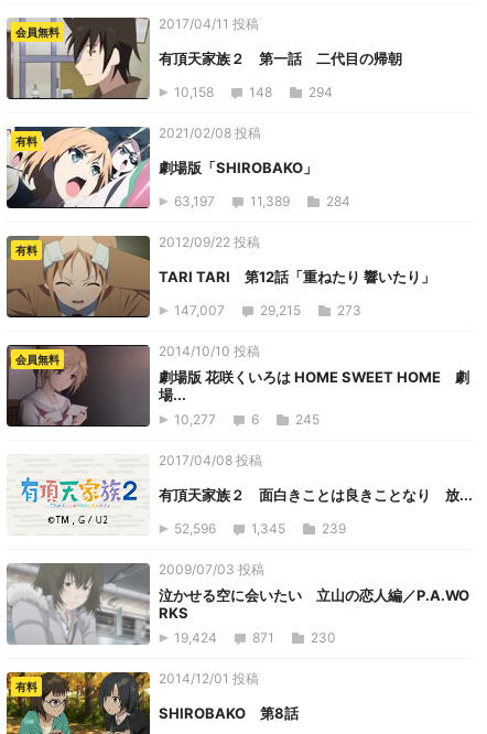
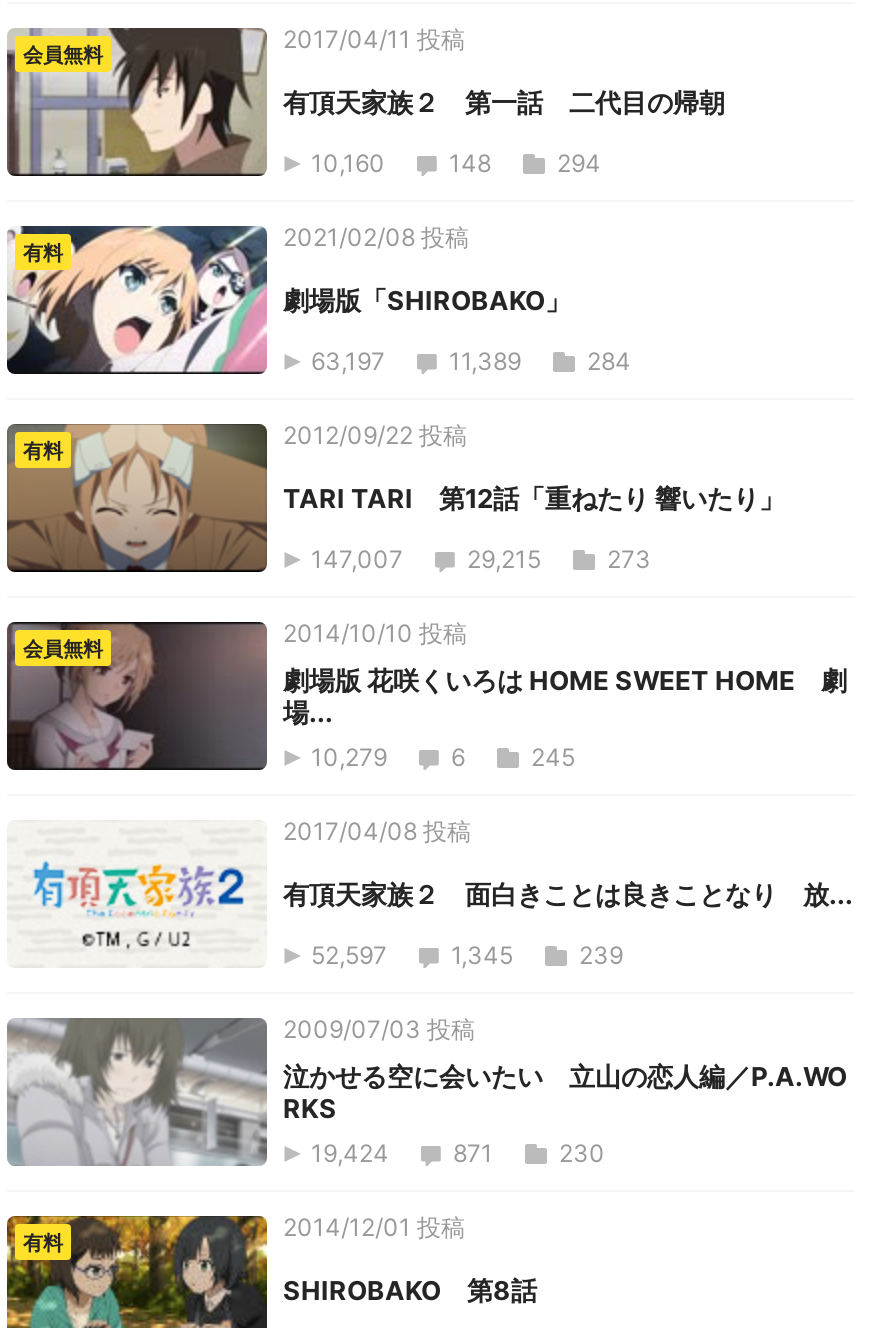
- 10,158
+ 10,160

- 10,277
+ 10,279

- 52,596
+ 52,597
